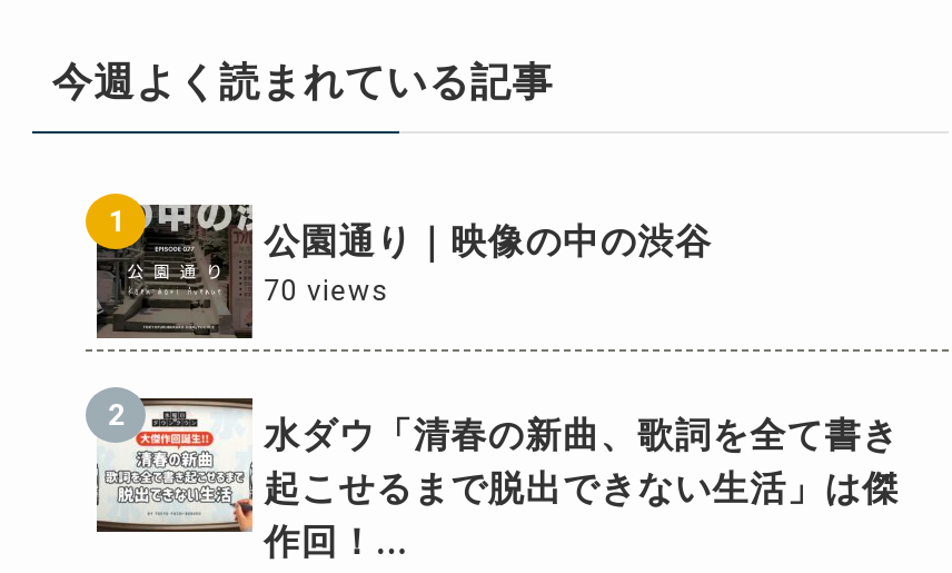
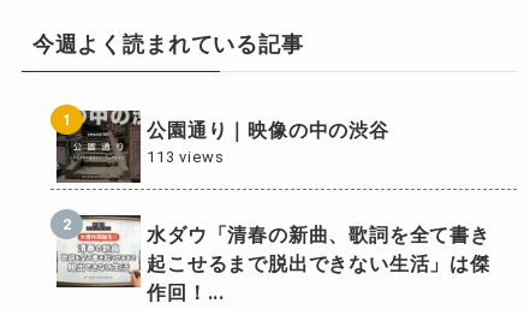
- 70 views
+ 113 views
